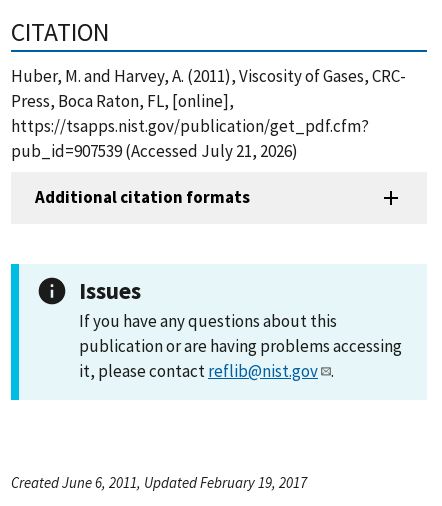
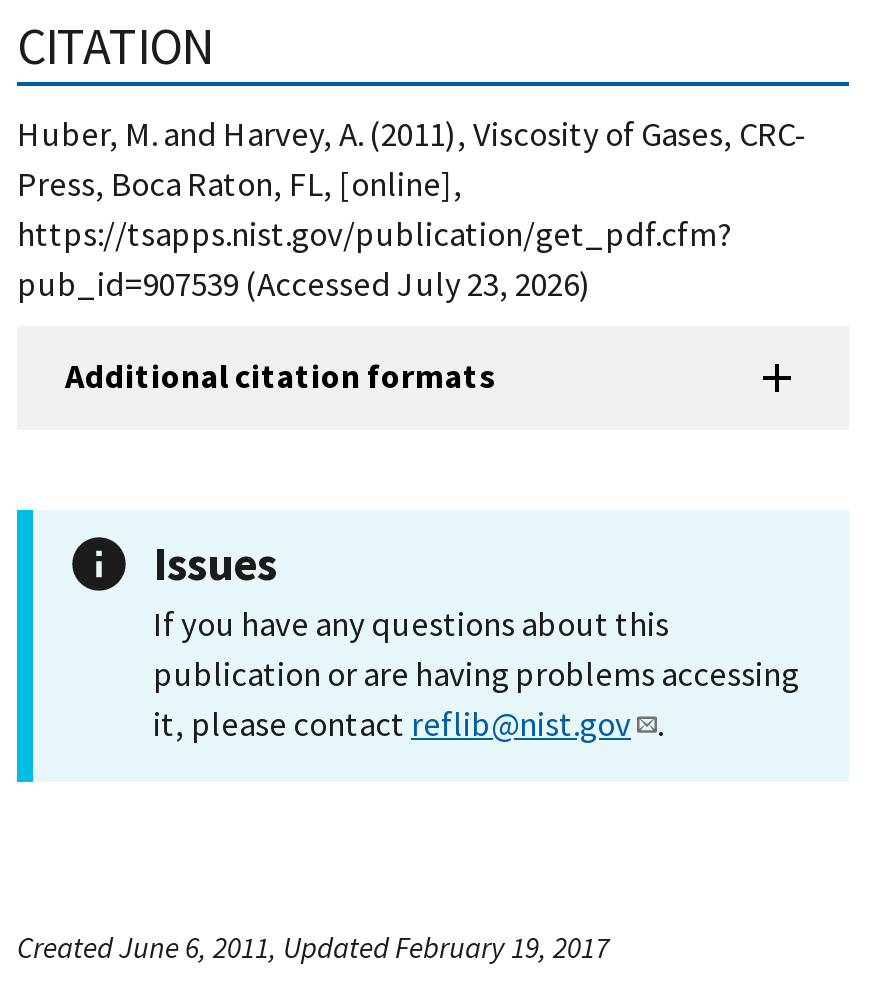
- pub_id=907539 (Accessed July 21, 2026)
+ pub_id=907539 (Accessed July 23, 2026)
